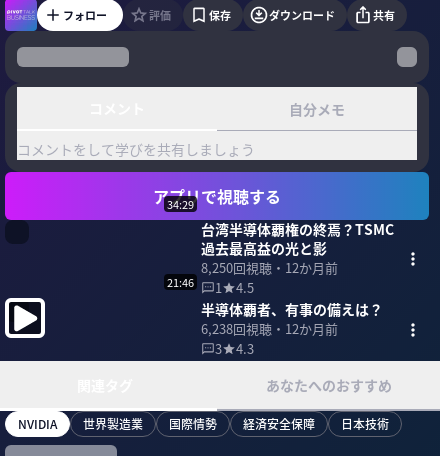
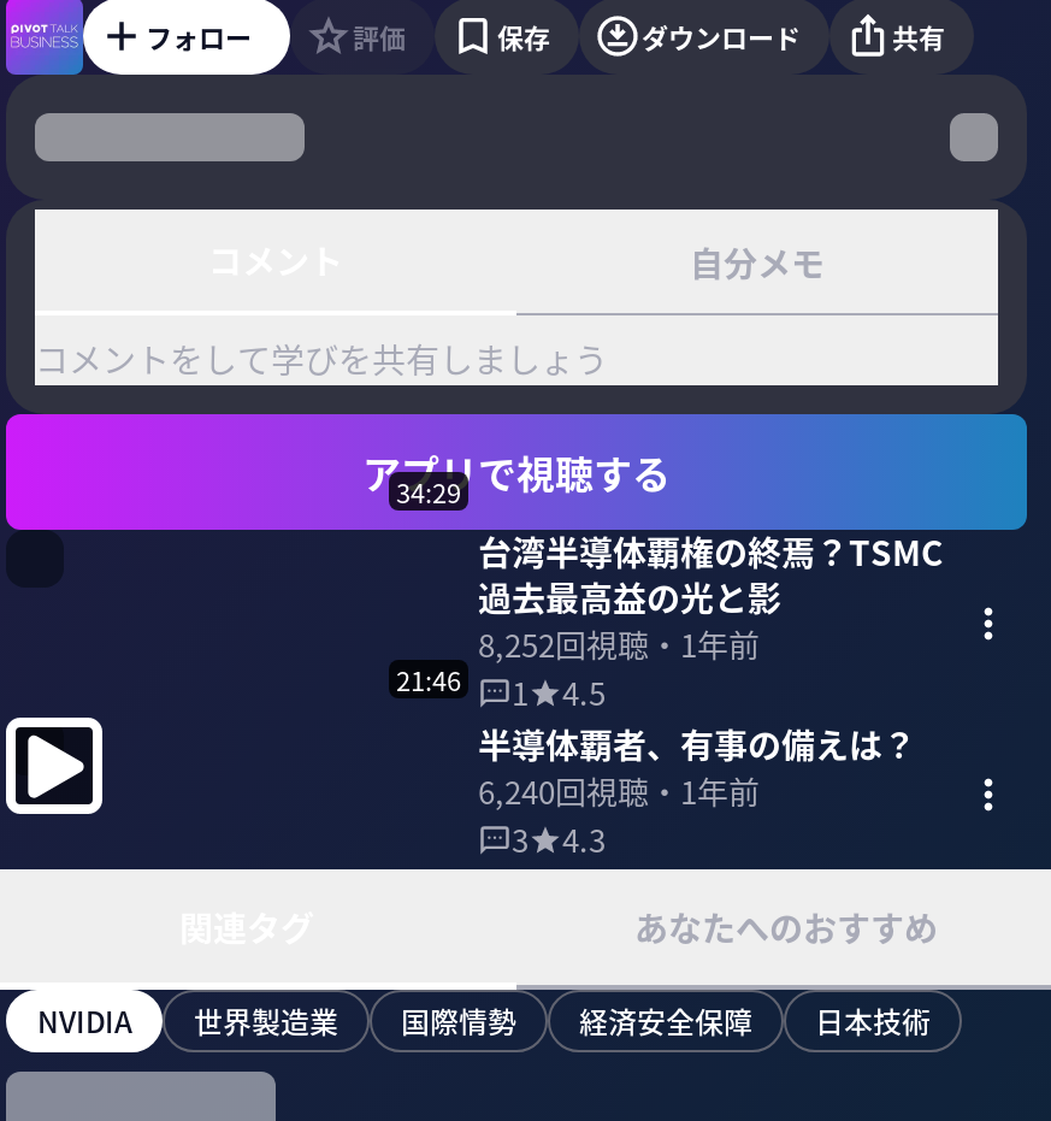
- 8,250回視聴・12か月前
+ 8,252回視聴・1年前

- 6,238回視聴・12か月前
+ 6,240回視聴・1年前
